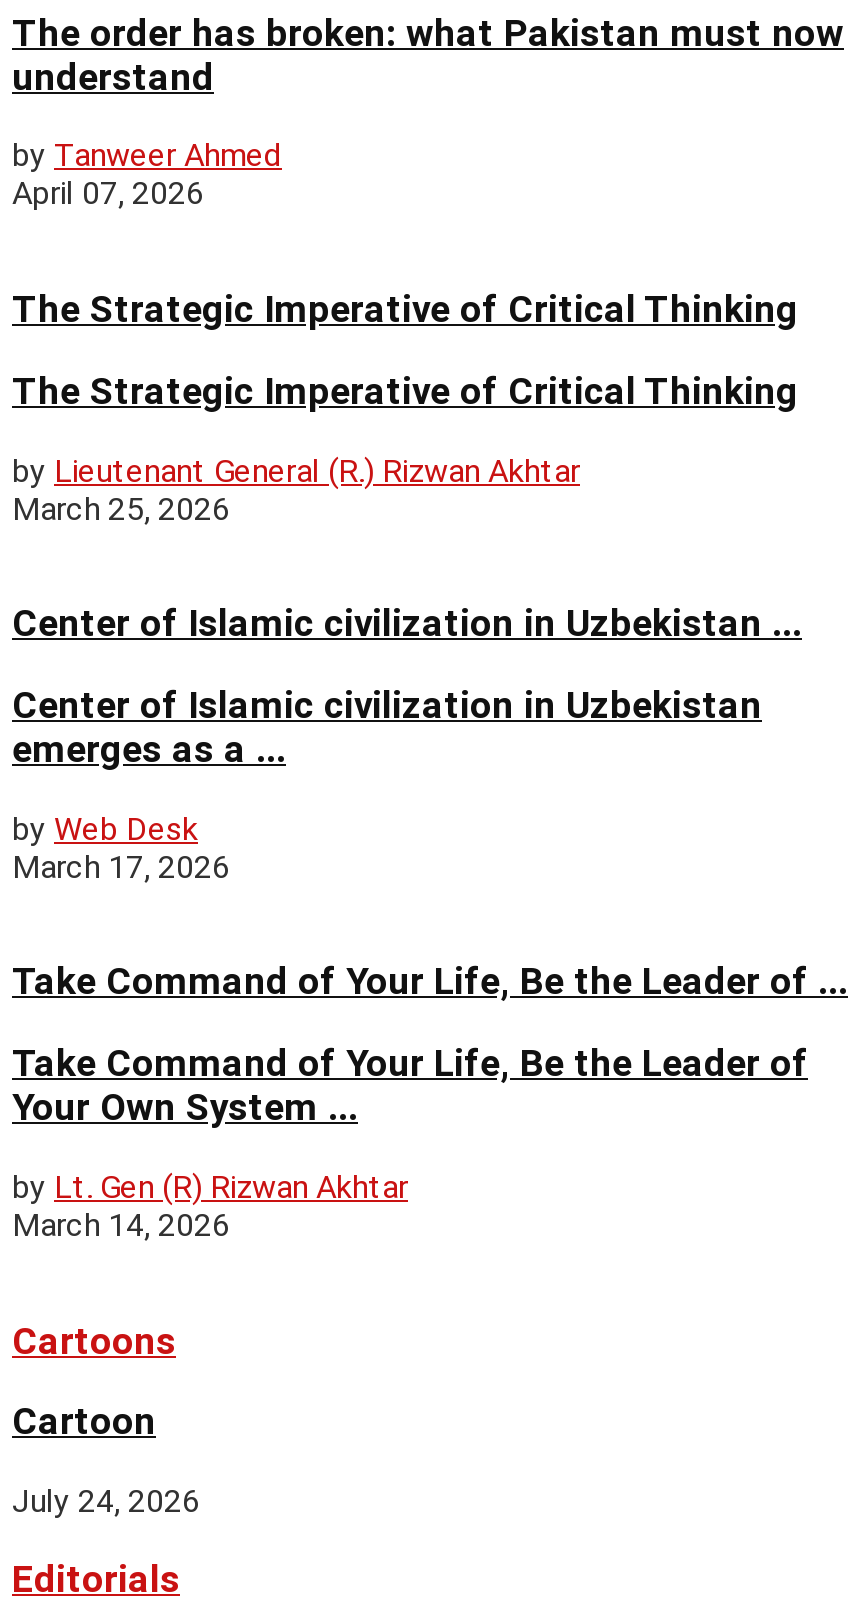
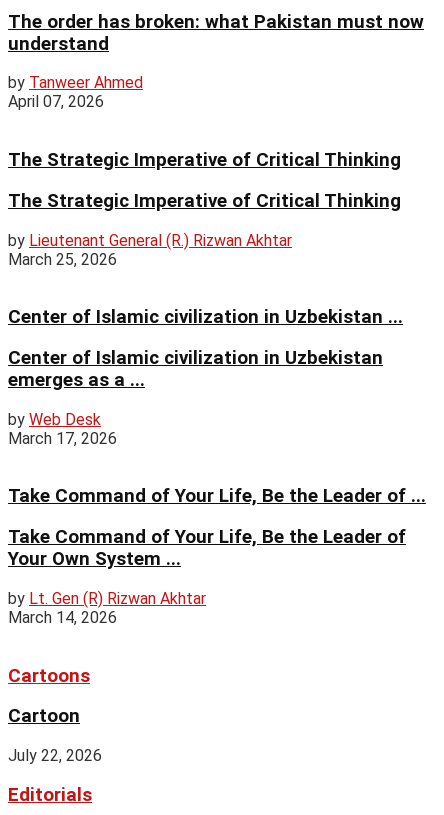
- July 24, 2026
+ July 22, 2026
